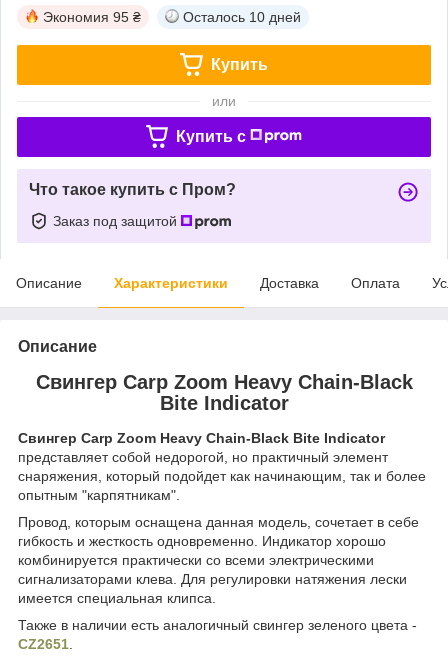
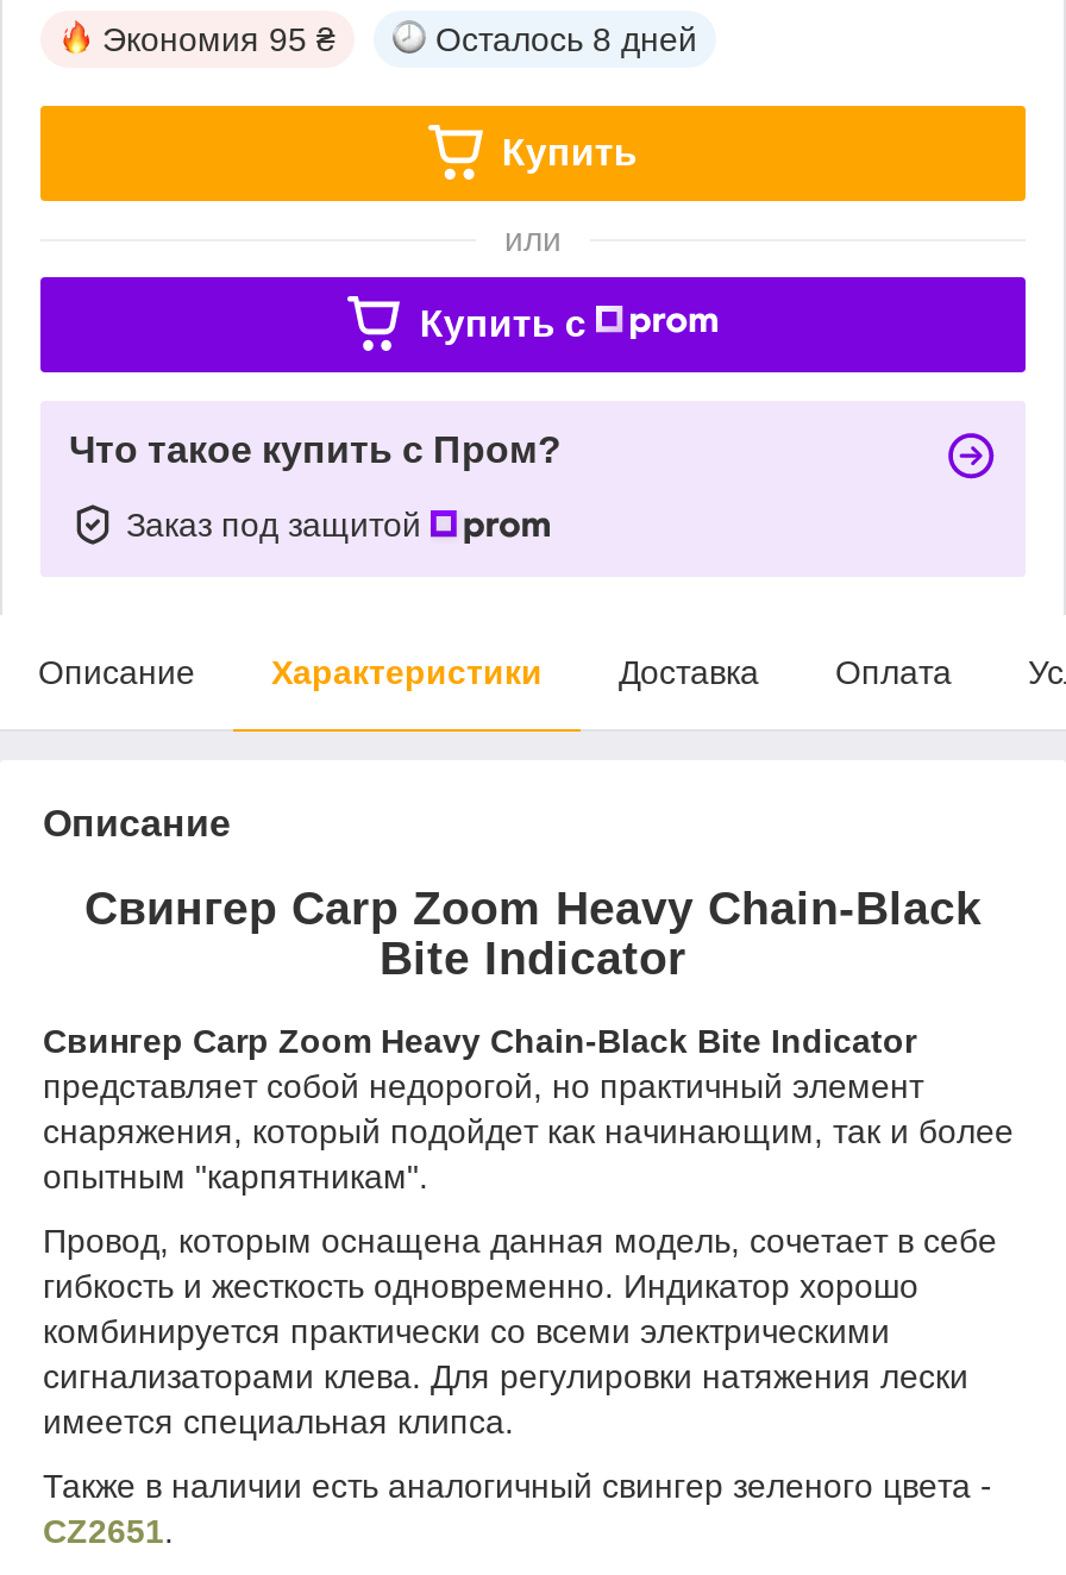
- Осталось 10 дней
+ Осталось 8 дней
